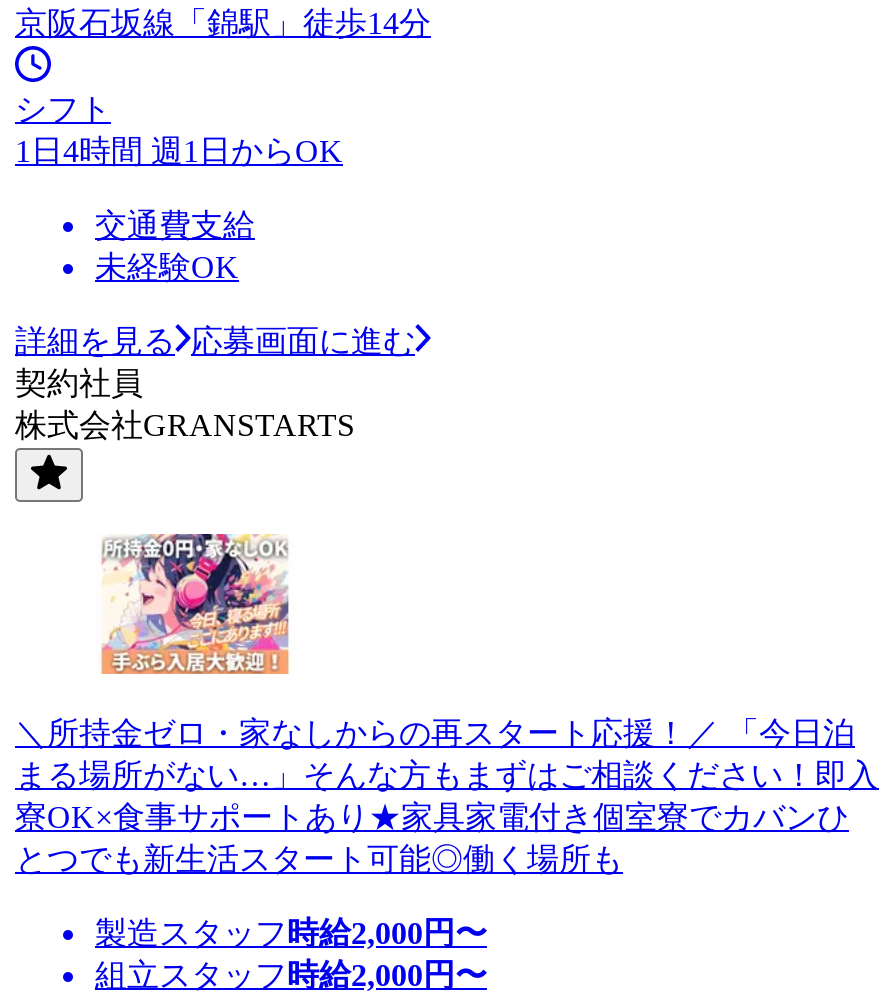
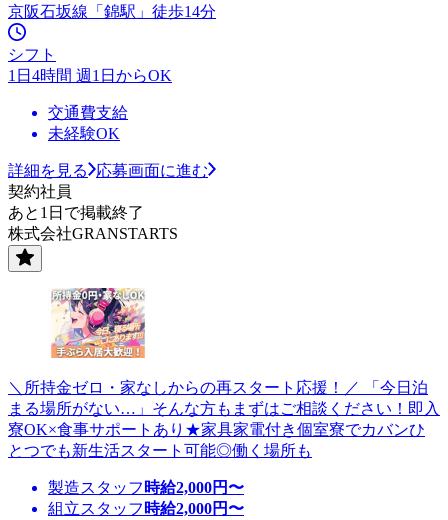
+ あと1日で掲載終了
